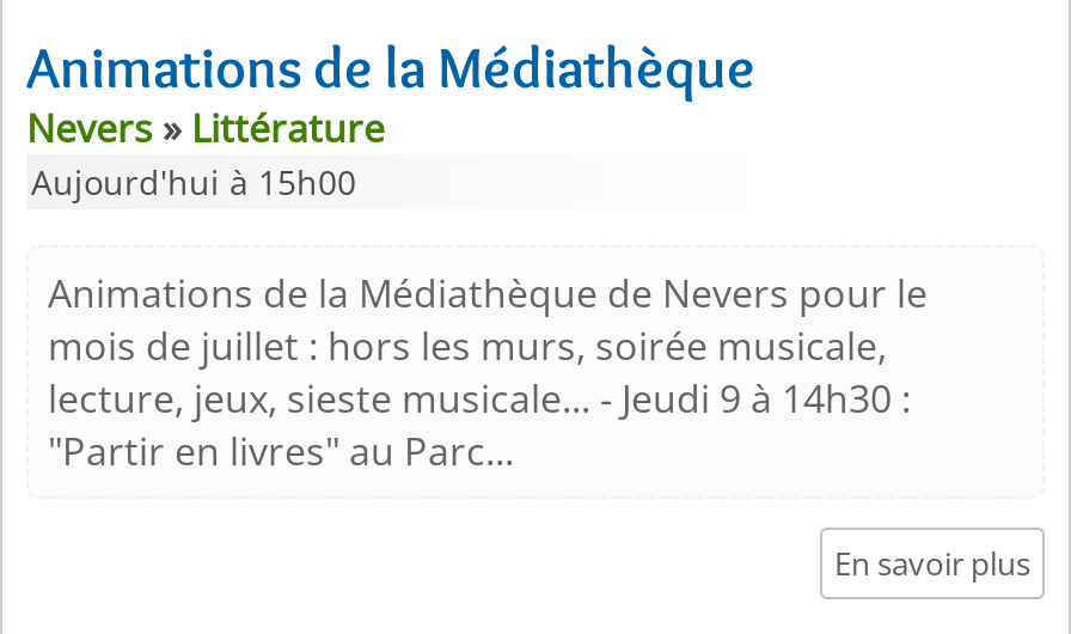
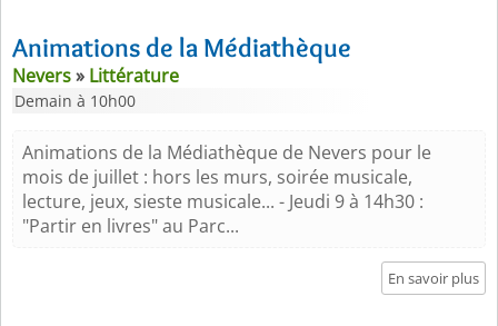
- Aujourd'hui à 15h00
+ Demain à 10h00
